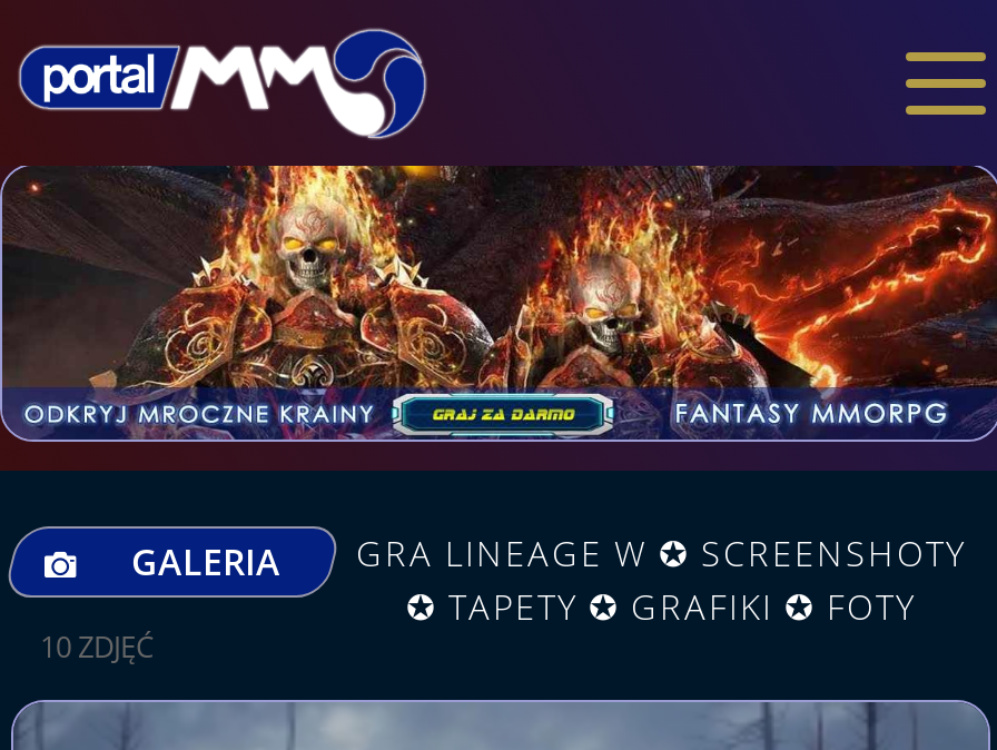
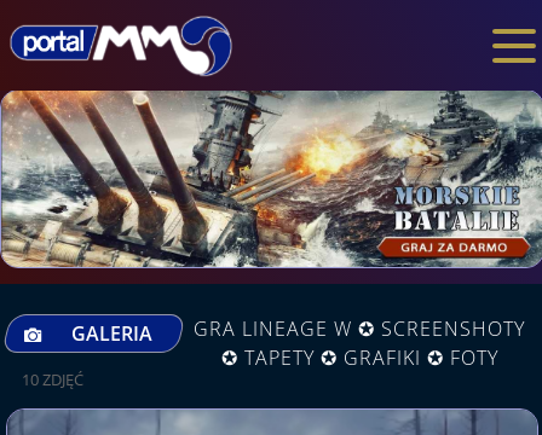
- [image]
+ [image]
